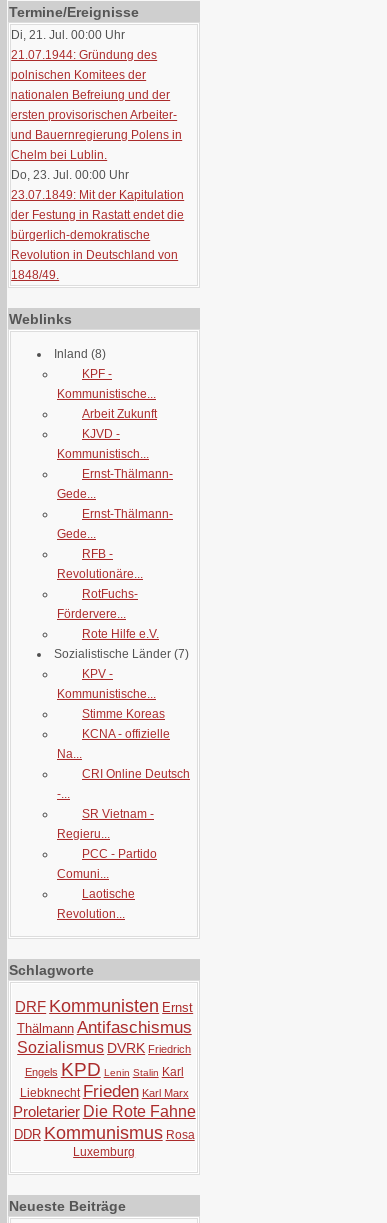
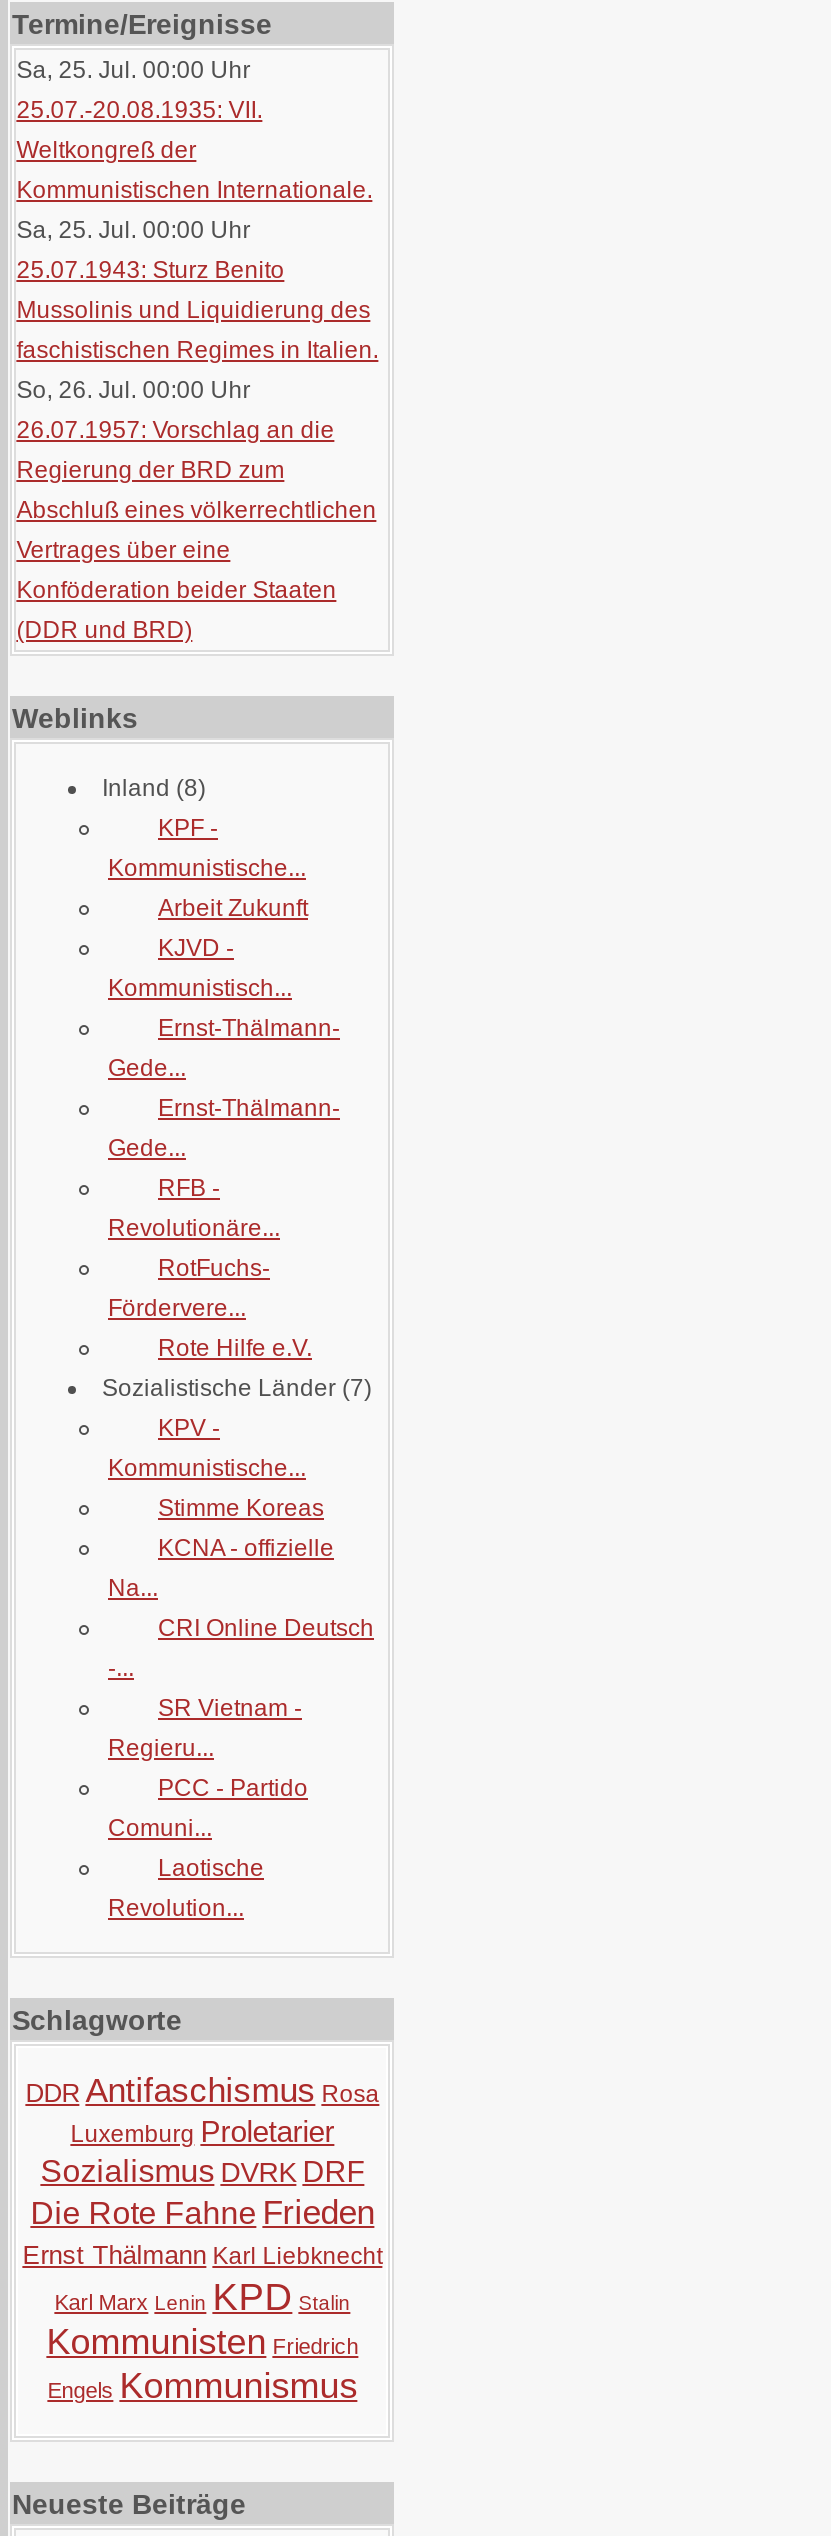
- Di, 21. Jul. 00:00 Uhr
- 21.07.1944: Gründung des
- polnischen Komitees der
- nationalen Befreiung und der
- ersten provisorischen Arbeiter-
- und Bauernregierung Polens in
- Chelm bei Lublin.
- Do, 23. Jul. 00:00 Uhr
- 23.07.1849: Mit der Kapitulation
- der Festung in Rastatt endet die
- bürgerlich-demokratische
- Revolution in Deutschland von
- 1848/49.
+ Sa, 25. Jul. 00:00 Uhr
+ 25.07.-20.08.1935: VII.
+ Weltkongreß der
+ Kommunistischen Internationale.
+ Sa, 25. Jul. 00:00 Uhr
+ 25.07.1943: Sturz Benito
+ Mussolinis und Liquidierung des
+ faschistischen Regimes in Italien.
+ So, 26. Jul. 00:00 Uhr
+ 26.07.1957: Vorschlag an die
+ Regierung der BRD zum
+ Abschluß eines völkerrechtlichen
+ Vertrages über eine
+ Konföderation beider Staaten
+ (DDR und BRD)

- DRF Kommunisten Ernst
- Thälmann Antifaschismus
- Sozialismus DVRK Friedrich
- Engels KPD Lenin Stalin Karl
- Liebknecht Frieden Karl Marx
- Proletarier Die Rote Fahne
- DDR Kommunismus Rosa
- Luxemburg
+ DDR Antifaschismus Rosa
+ Luxemburg Proletarier
+ Sozialismus DVRK DRF
+ Die Rote Fahne Frieden
+ Ernst Thälmann Karl Liebknecht
+ Karl Marx Lenin KPD Stalin
+ Kommunisten Friedrich
+ Engels Kommunismus
